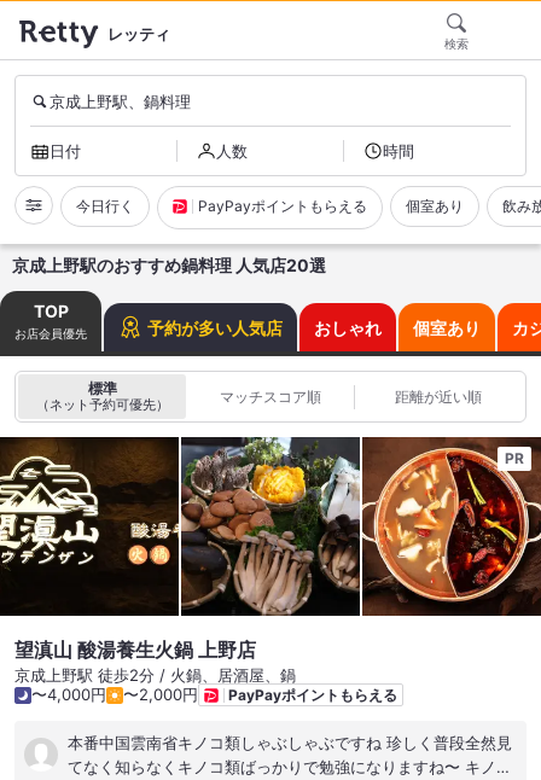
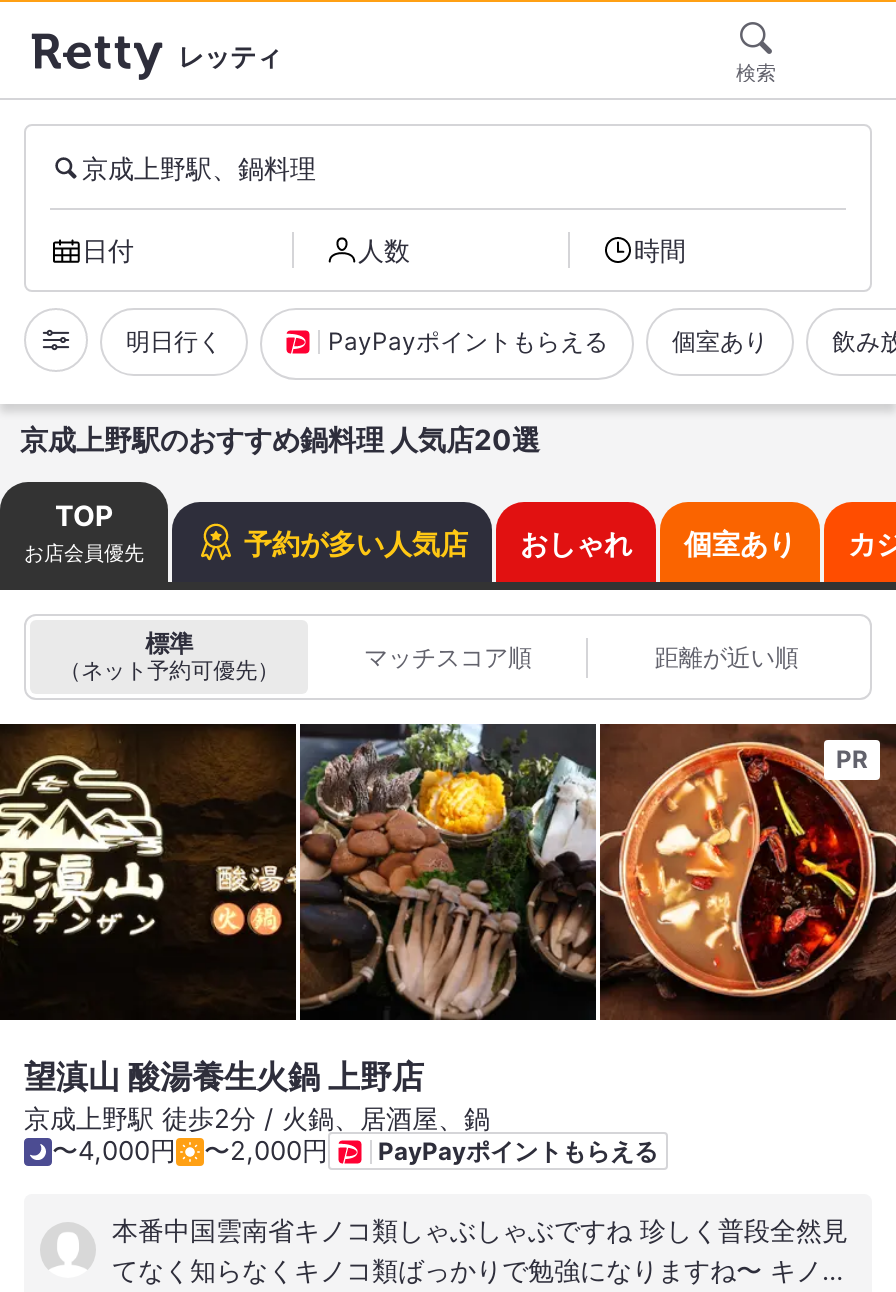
- 今日行く
+ 明日行く
